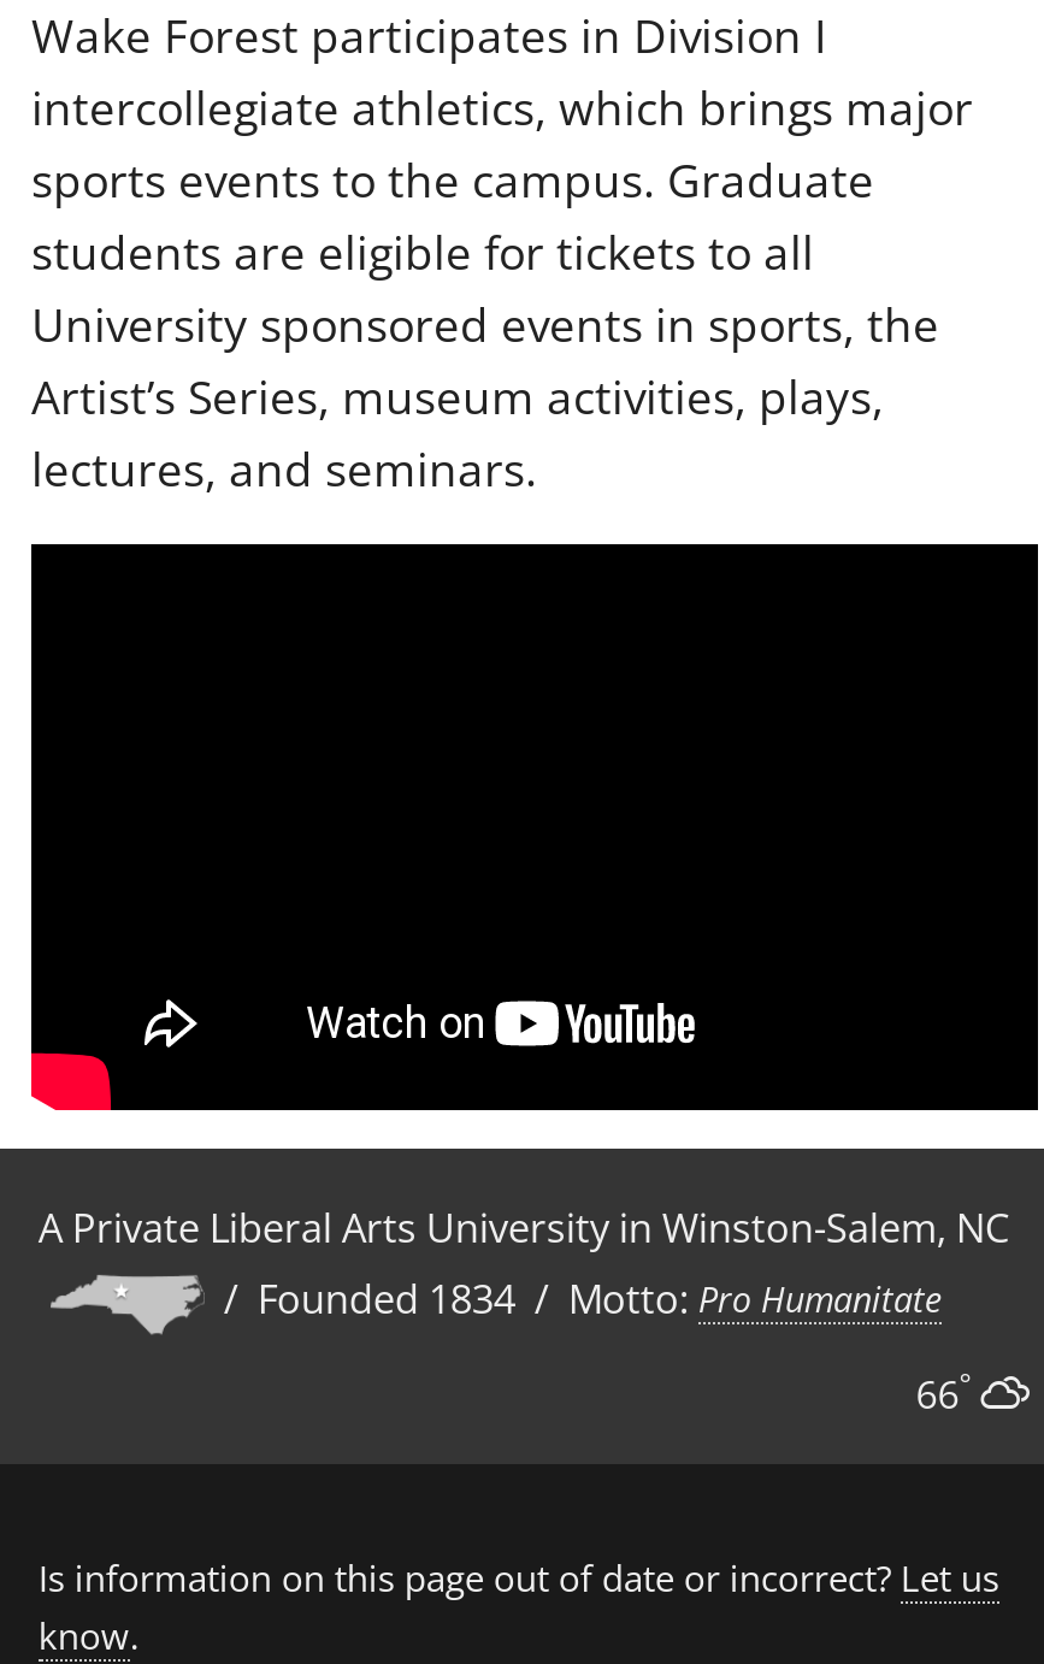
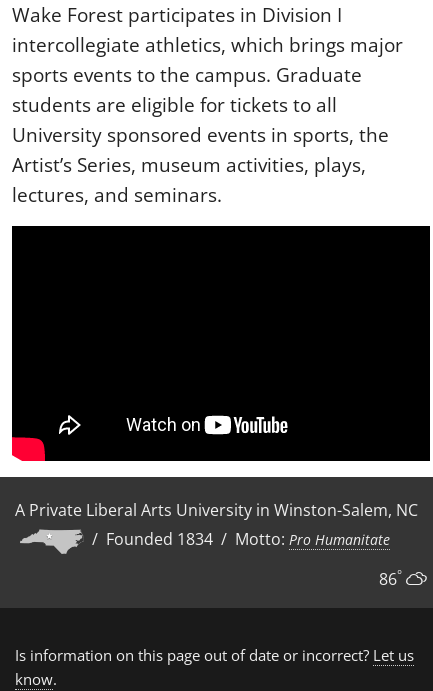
- 66°
+ 86°
